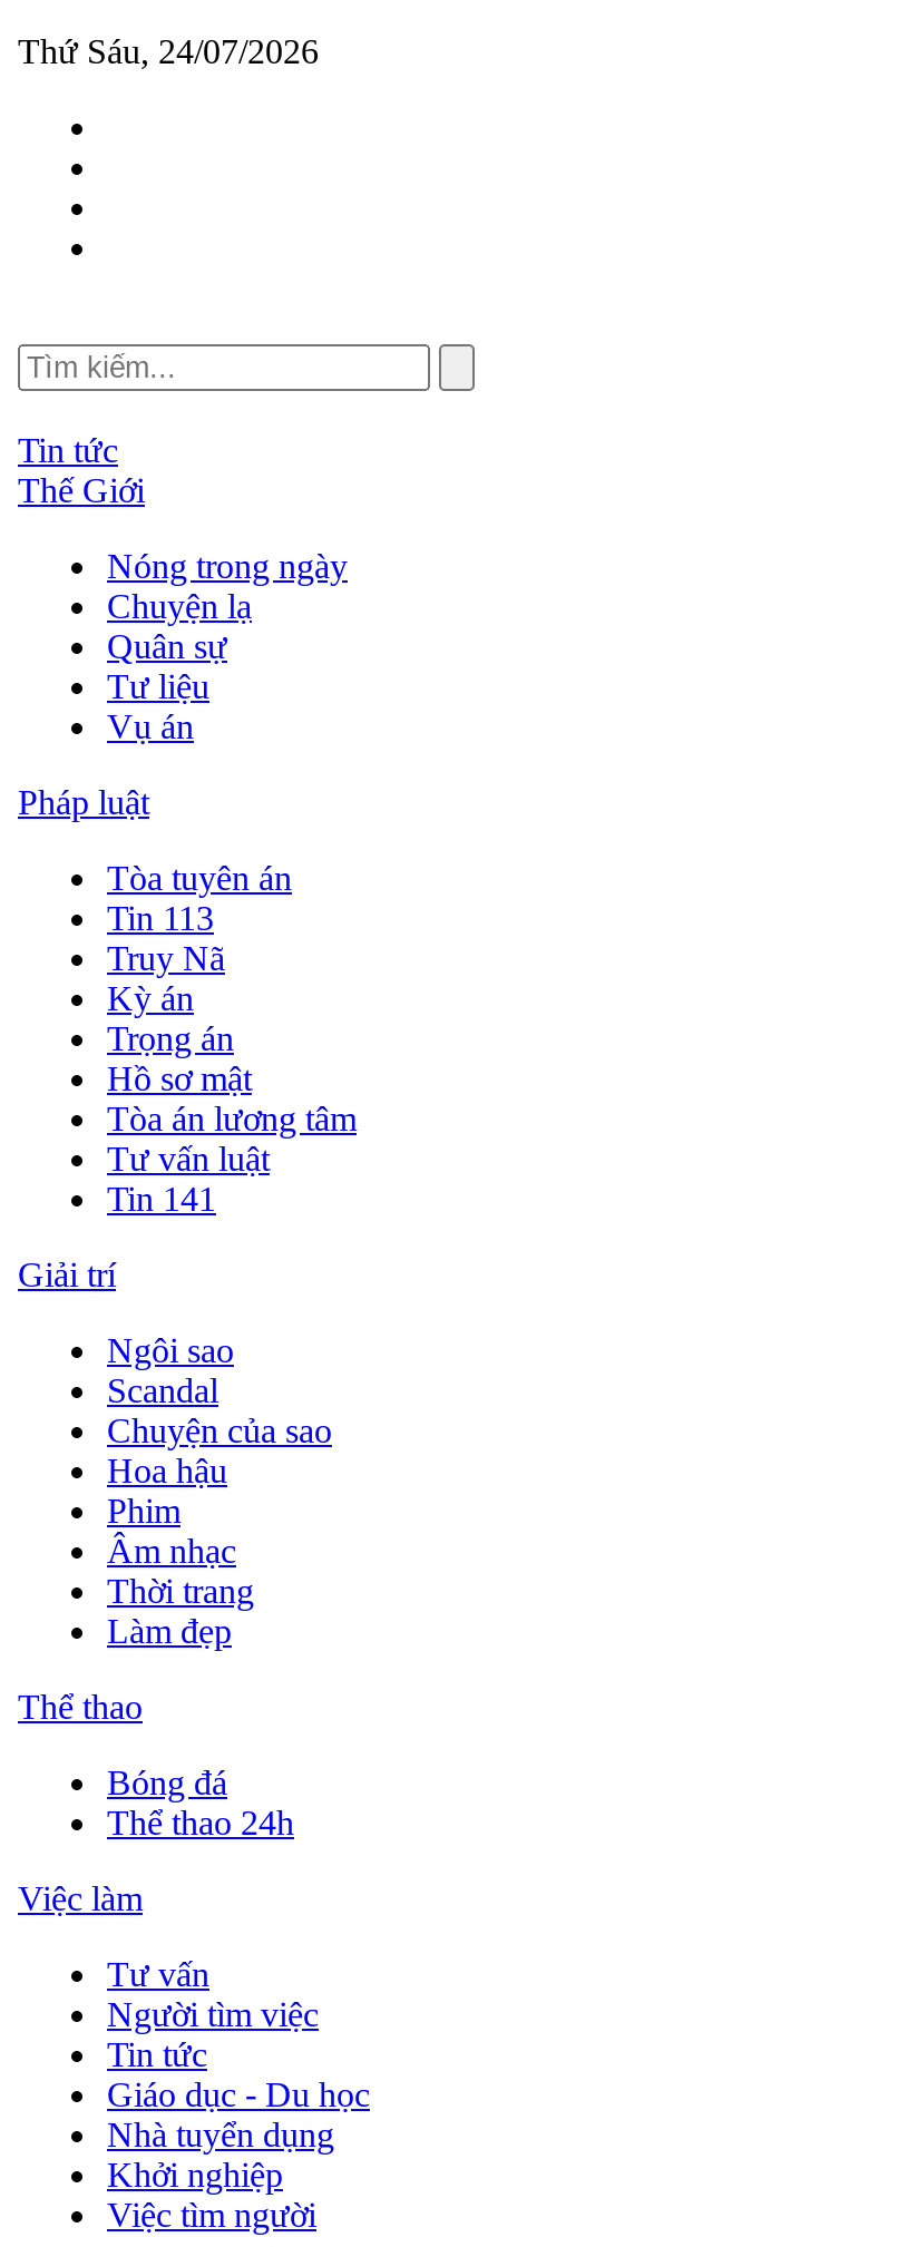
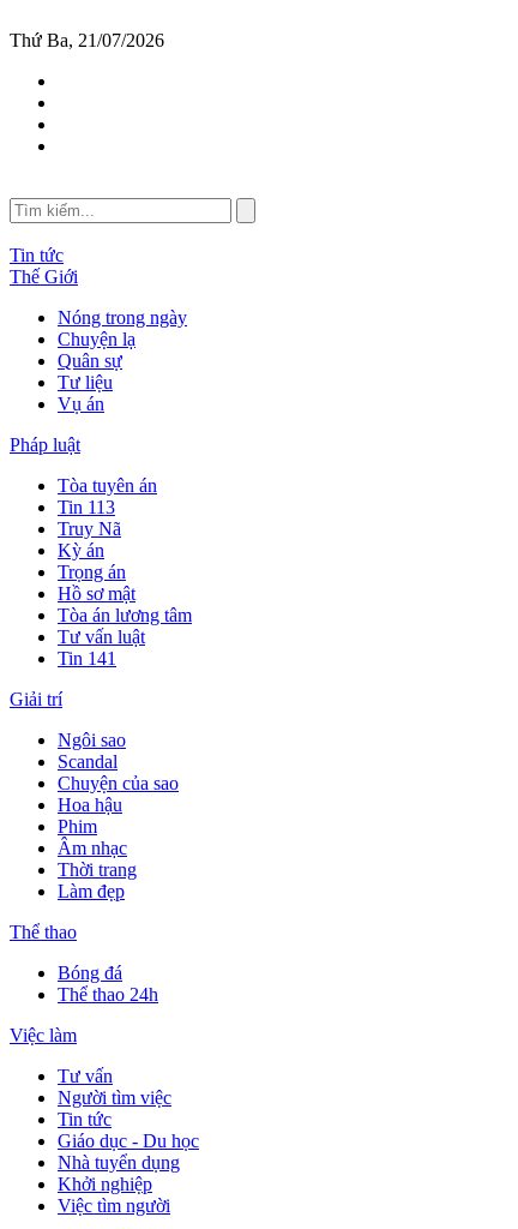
- Thứ Sáu, 24/07/2026
+ Thứ Ba, 21/07/2026
